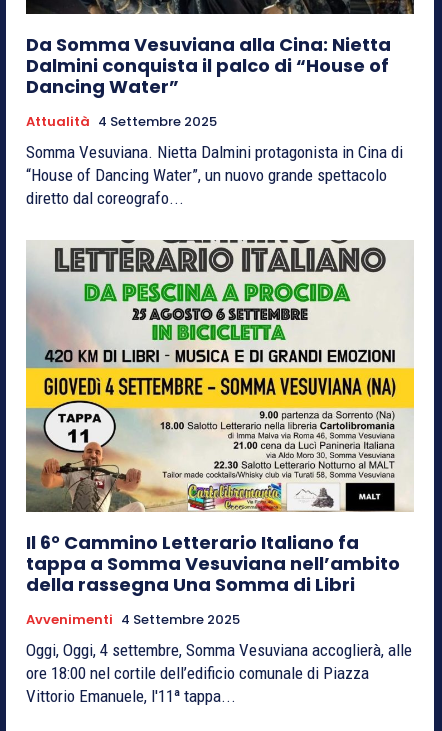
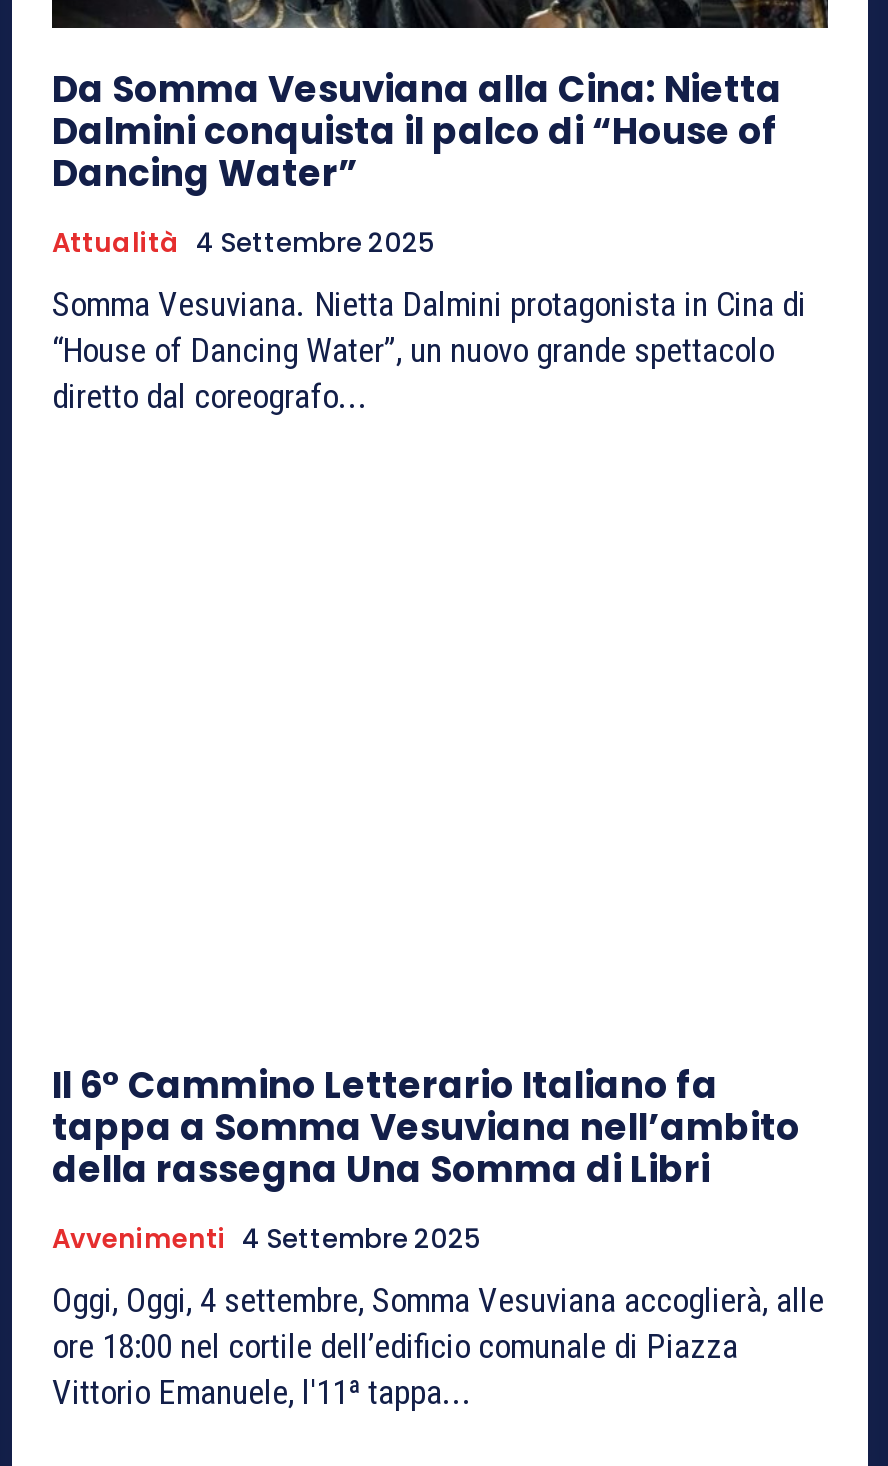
- [image]
